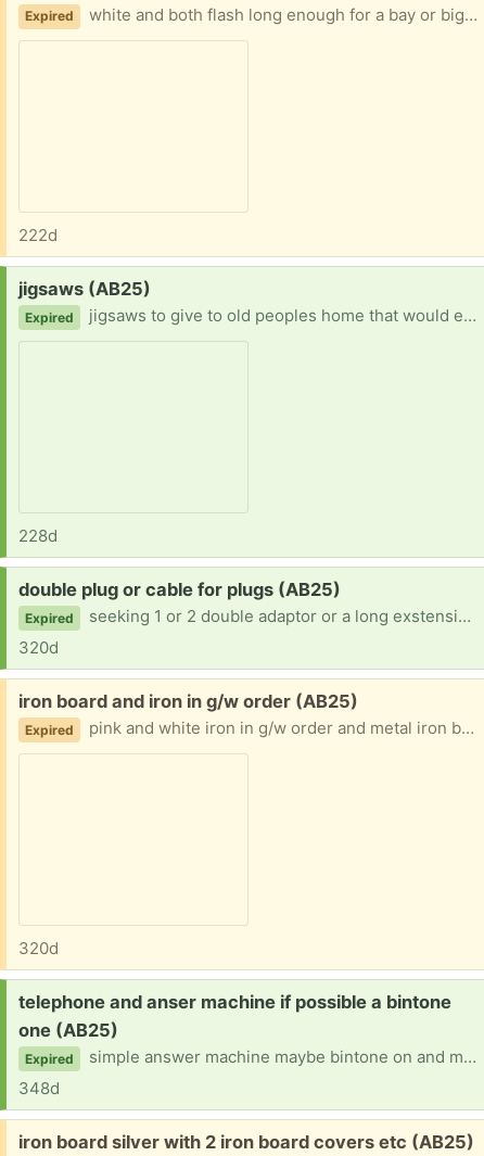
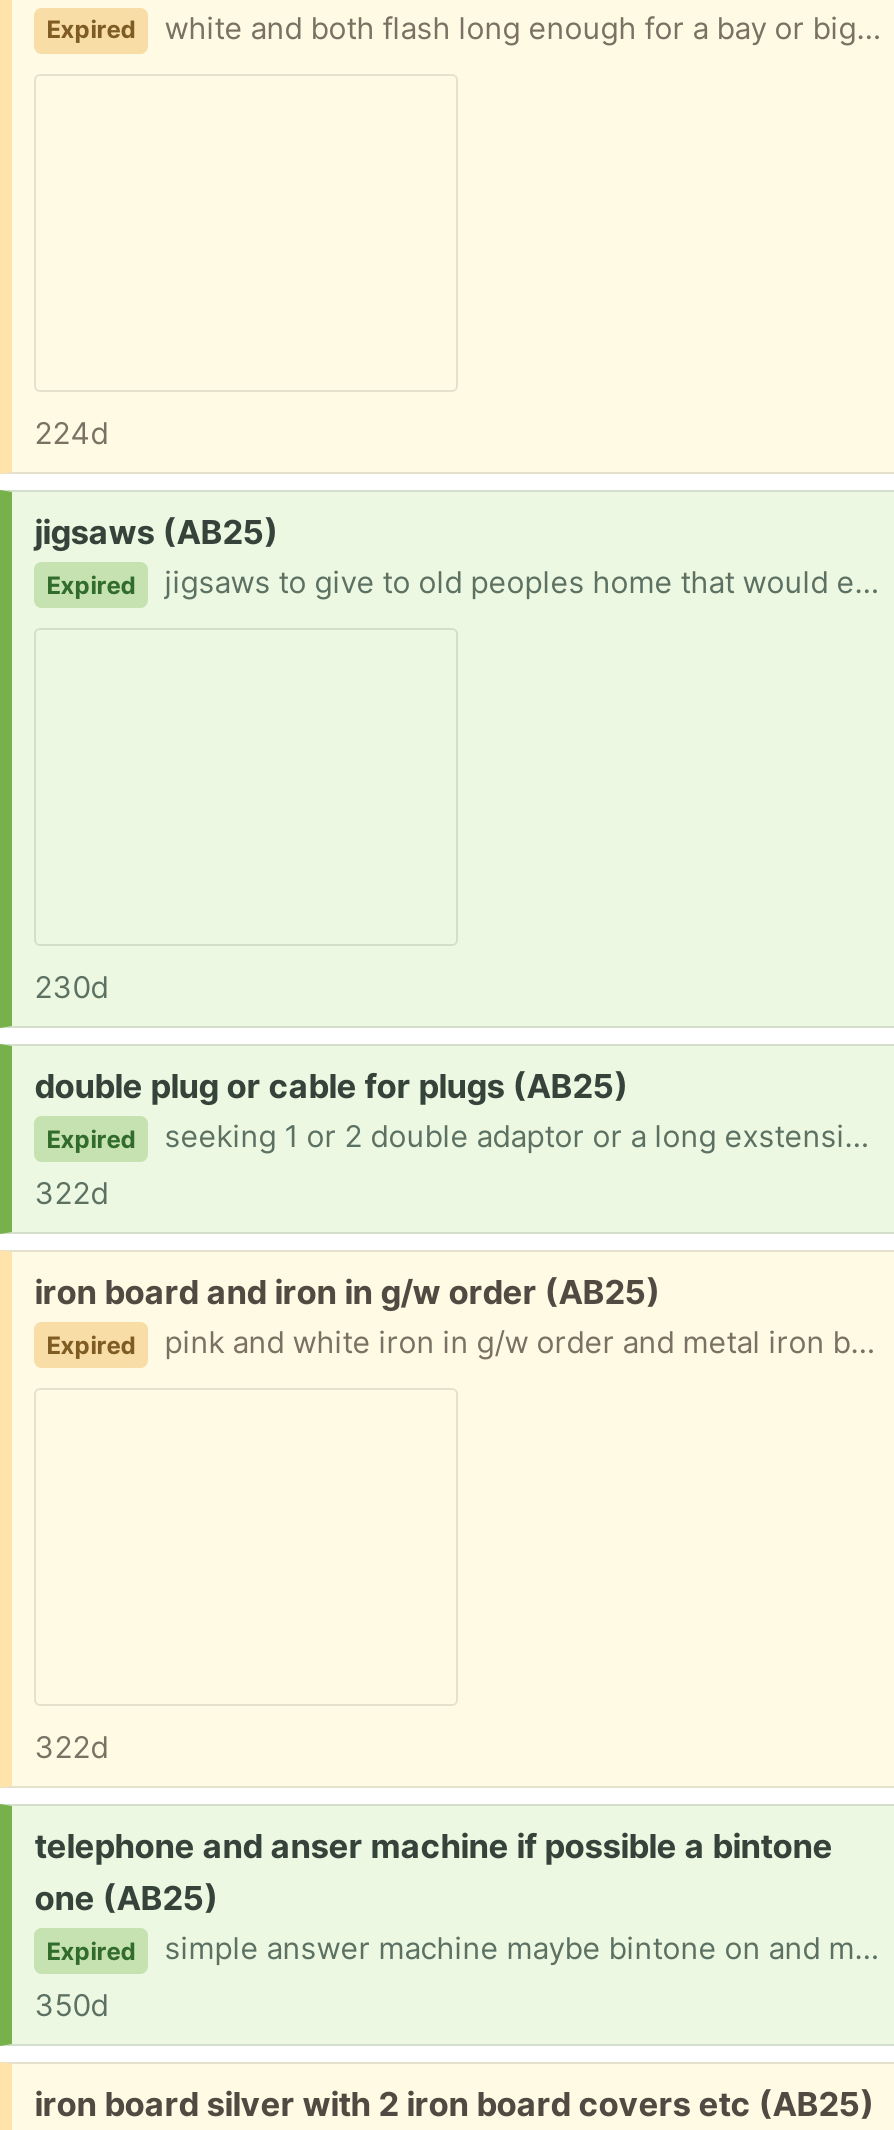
- 222d
+ 224d

- 228d
+ 230d

- 320d
+ 322d

- 320d
+ 322d

- 348d
+ 350d
